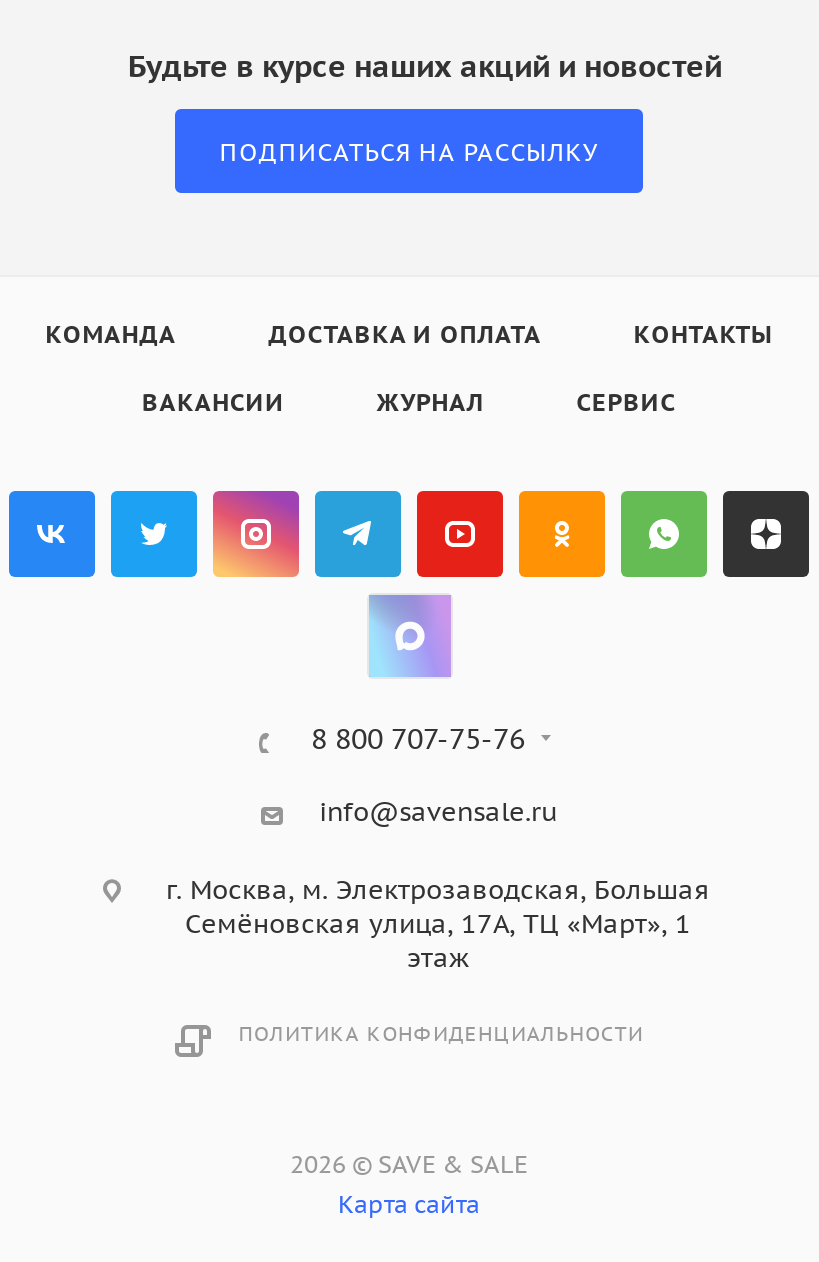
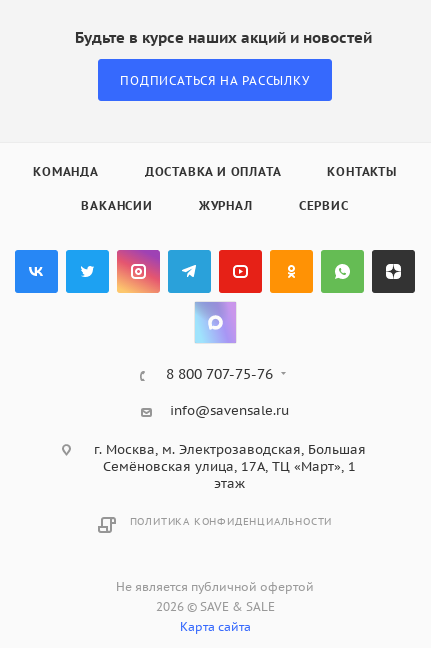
+ Не является публичной офертой
